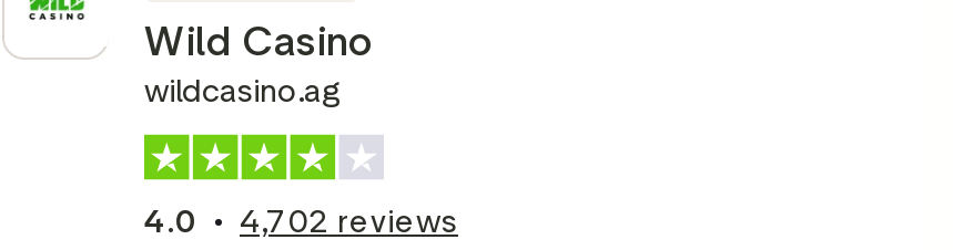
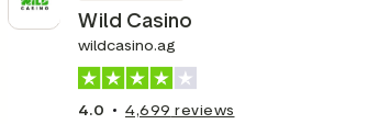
- 4.0 4,702 reviews
+ 4.0 4,699 reviews
